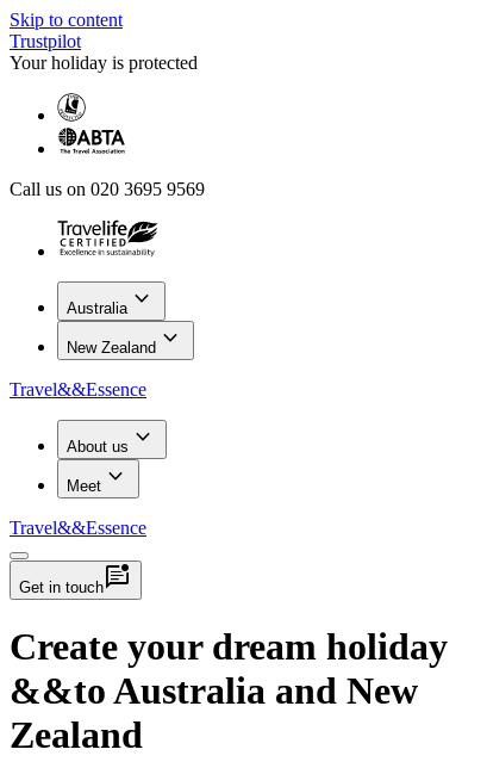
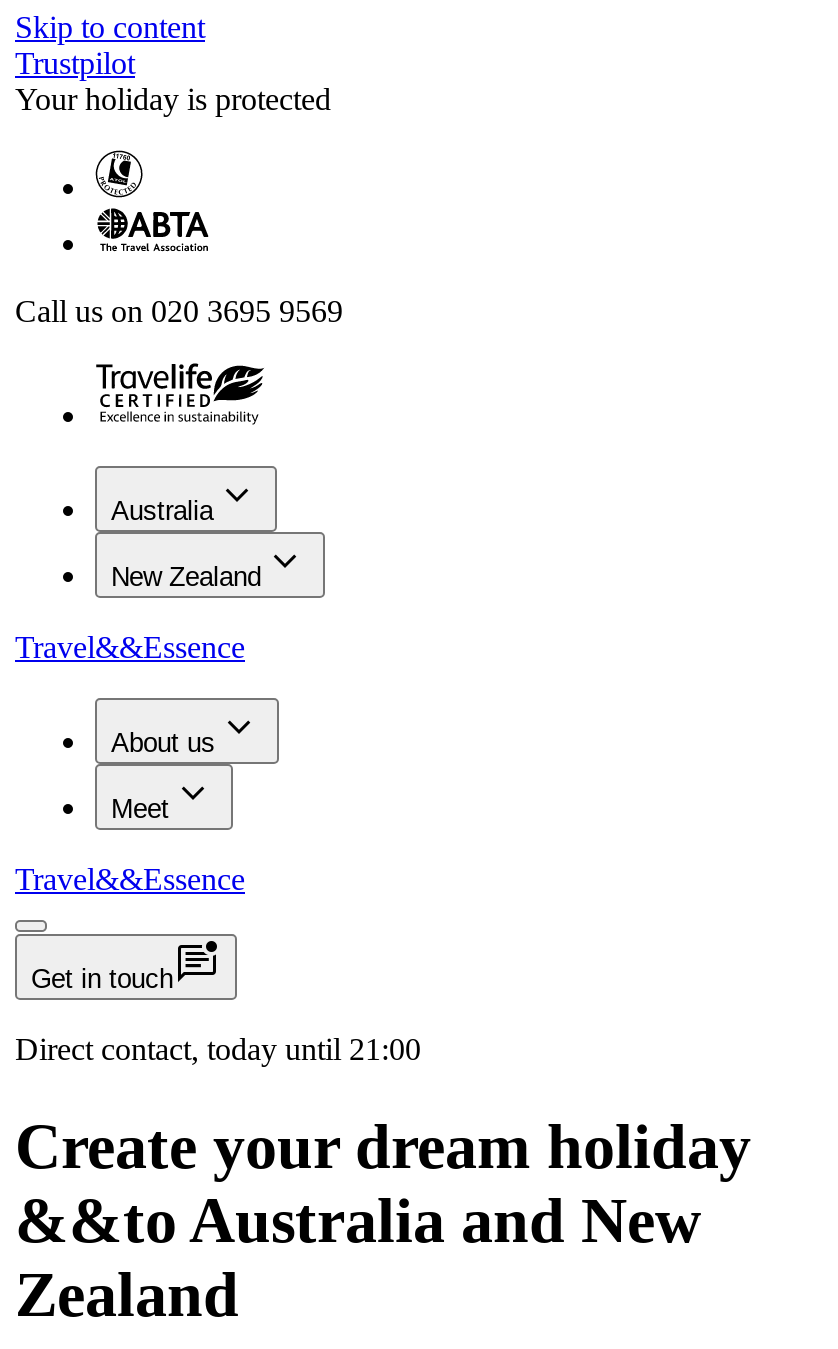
+ Direct contact, today until 21:00
